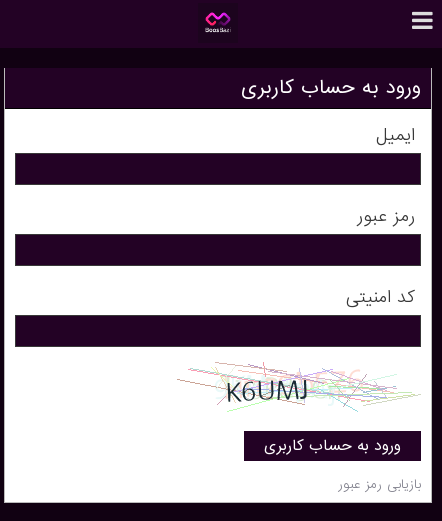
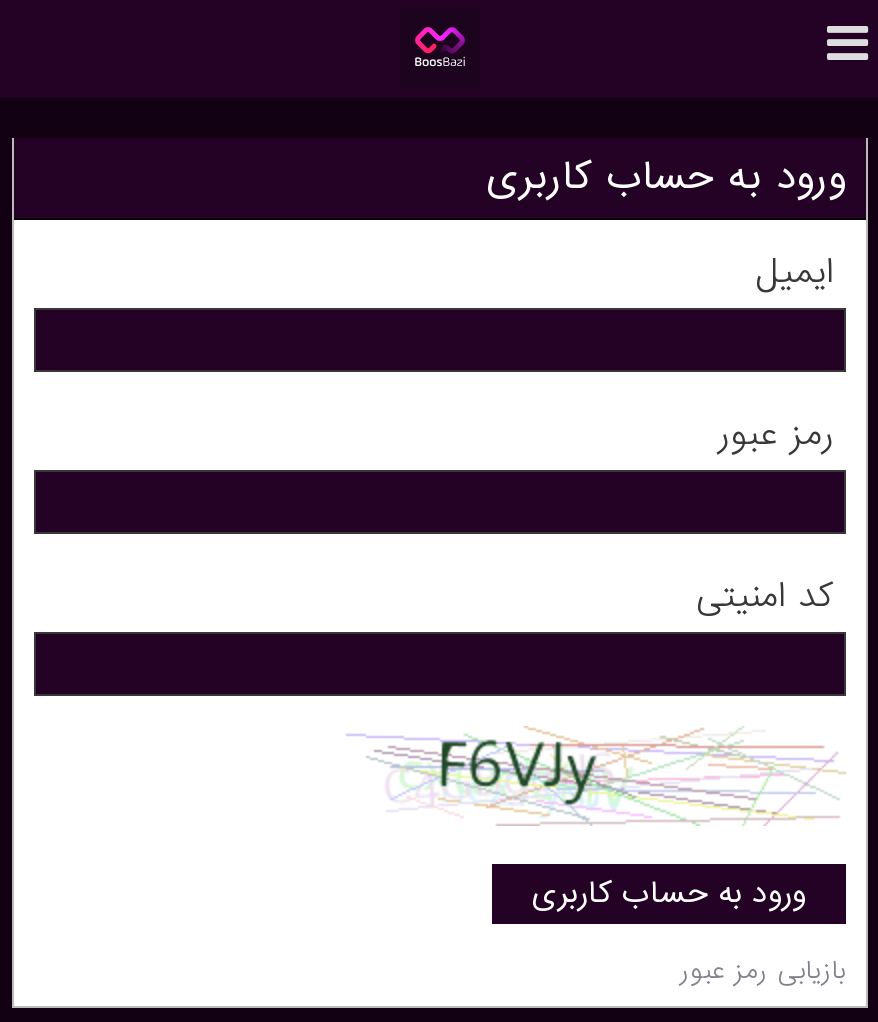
- [image]
+ [image]
